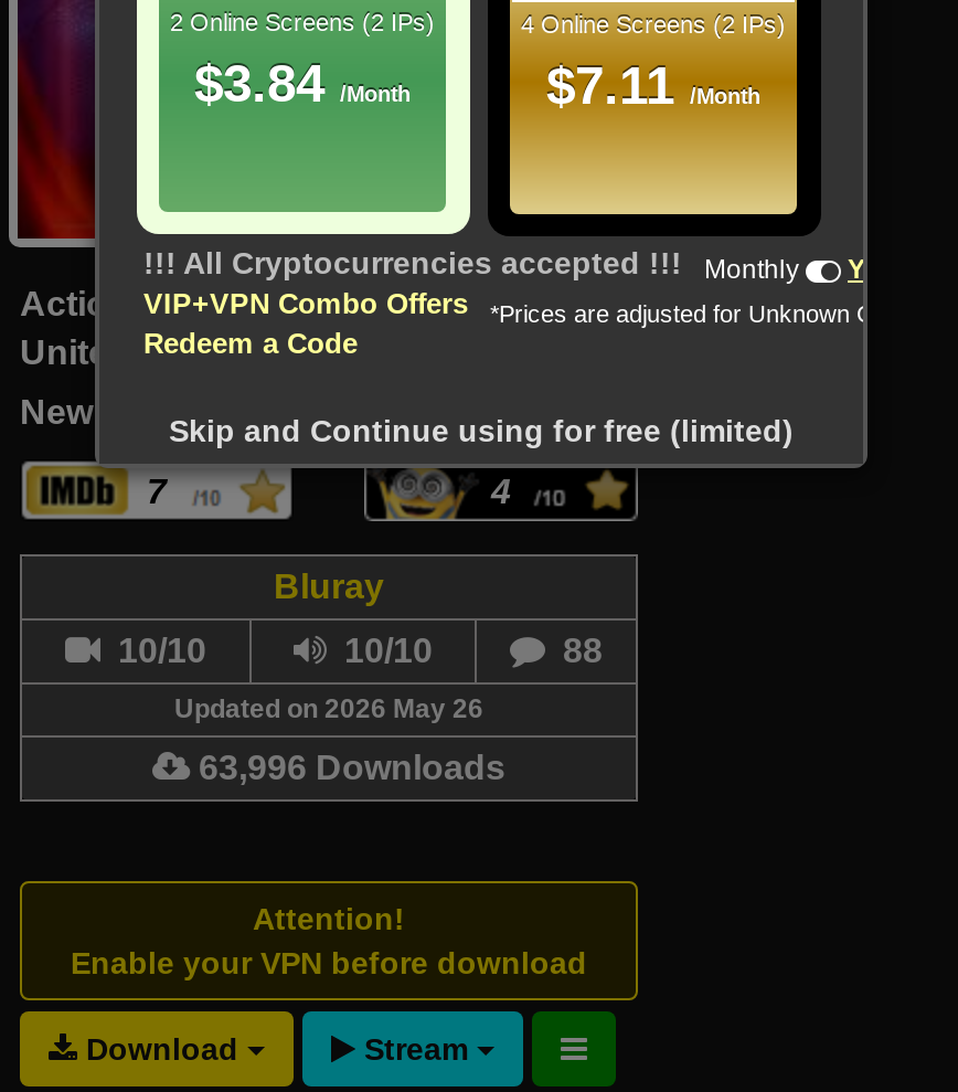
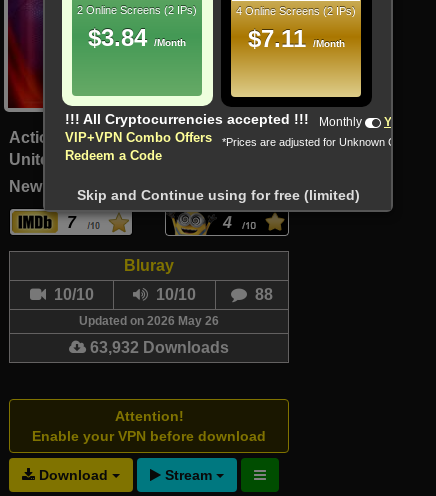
- 63,996 Downloads
+ 63,932 Downloads
